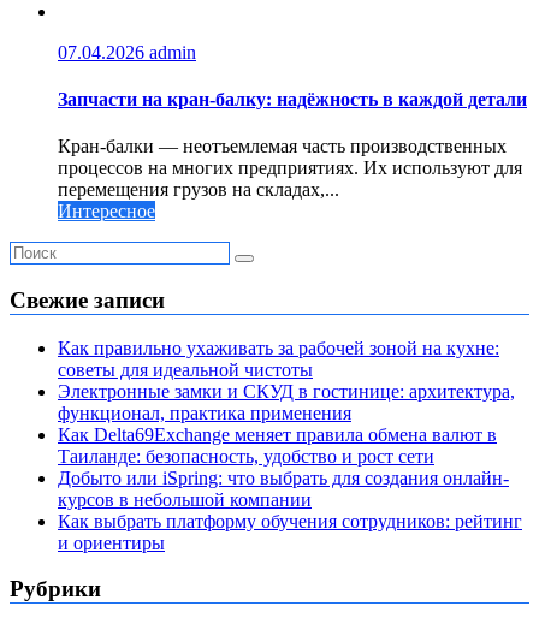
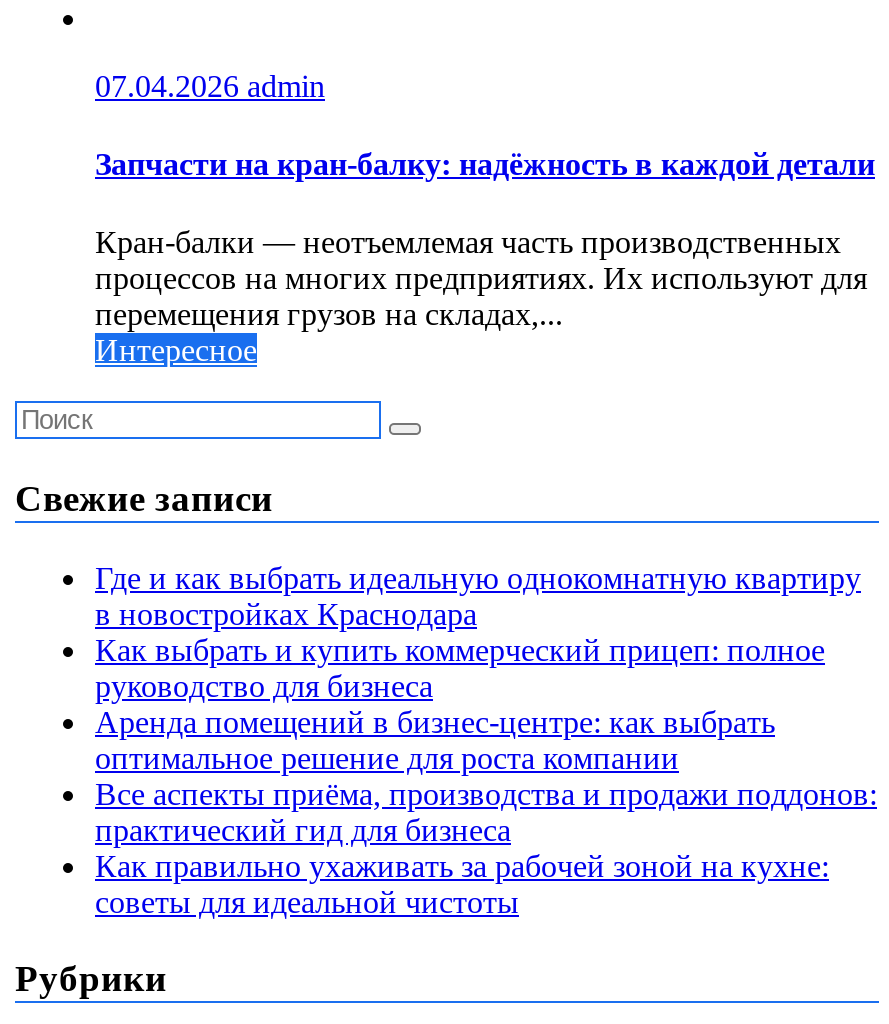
+ Где и как выбрать идеальную однокомнатную квартиру
+ в новостройках Краснодара
+ Как выбрать и купить коммерческий прицеп: полное
+ руководство для бизнеса
+ Аренда помещений в бизнес‑центре: как выбрать
+ оптимальное решение для роста компании
+ Все аспекты приёма, производства и продажи поддонов:
+ практический гид для бизнеса

moved down: Как правильно ухаживать за рабочей зоной на кухне: | советы для идеальной чистоты

- Электронные замки и СКУД в гостинице: архитектура,
- функционал, практика применения
- Как Delta69Exchange меняет правила обмена валют в
- Таиланде: безопасность, удобство и рост сети
- Добыто или iSpring: что выбрать для создания онлайн-
- курсов в небольшой компании
- Как выбрать платформу обучения сотрудников: рейтинг
- и ориентиры
